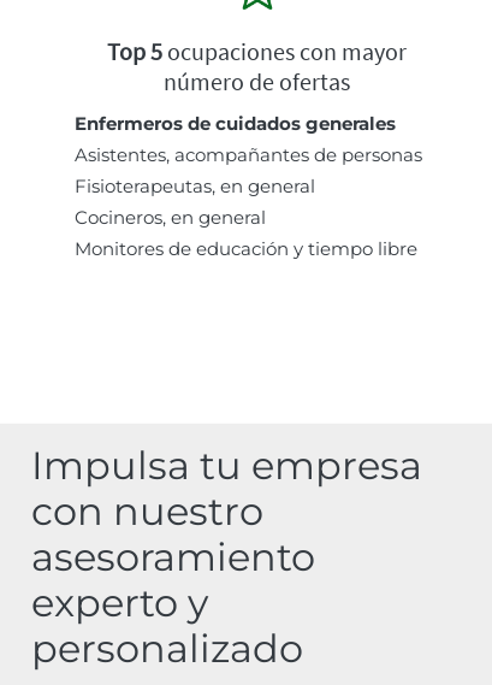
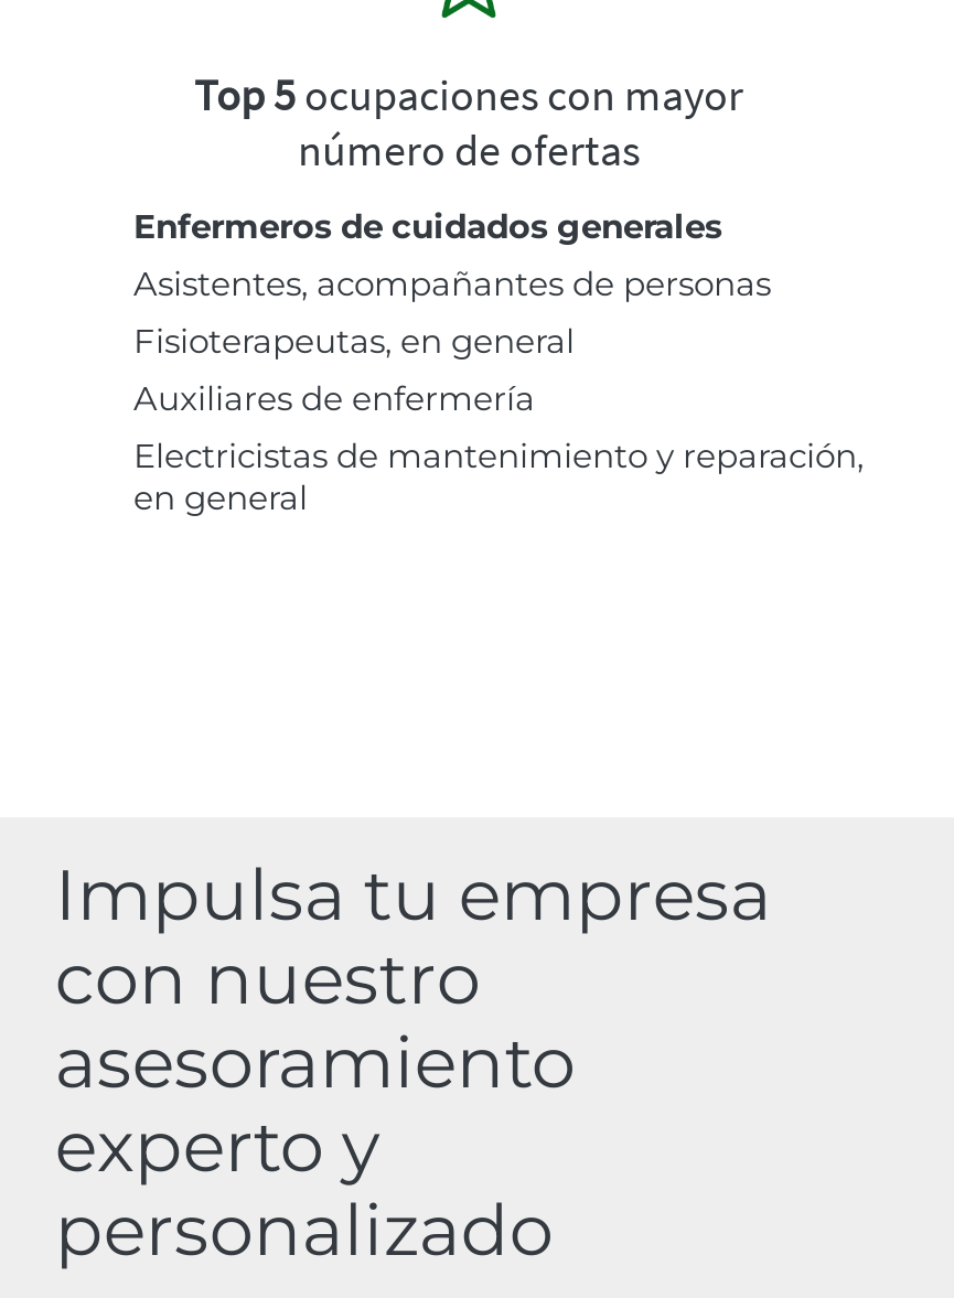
- Cocineros, en general
- Monitores de educación y tiempo libre
+ Auxiliares de enfermería
+ Electricistas de mantenimiento y reparación,
+ en general
